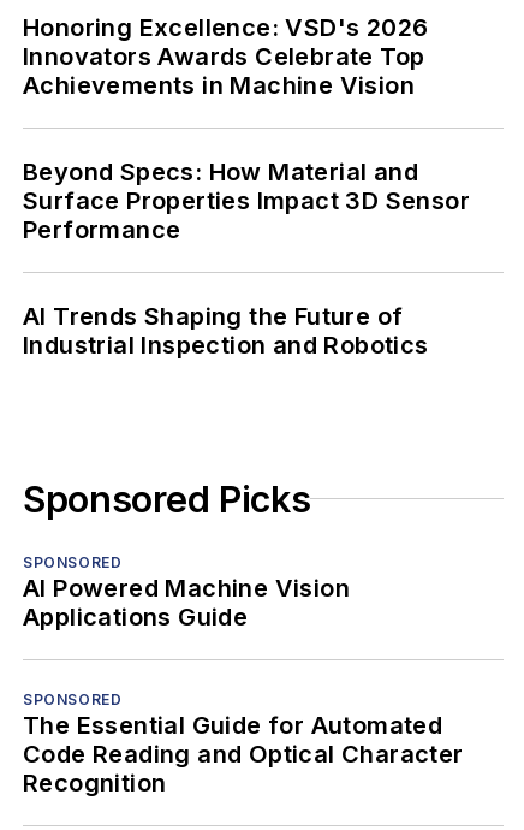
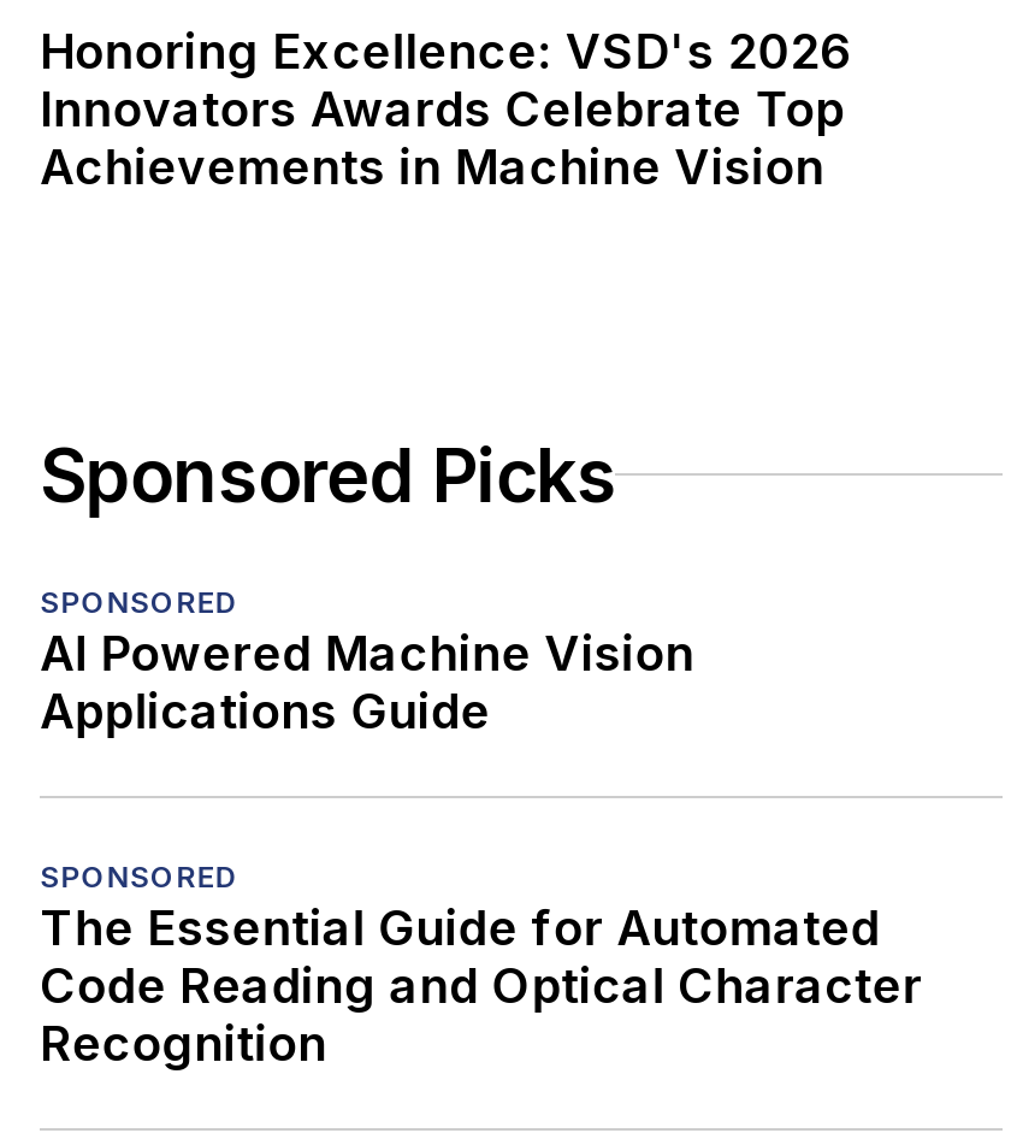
- Beyond Specs: How Material and
- Surface Properties Impact 3D Sensor
- Performance
- AI Trends Shaping the Future of
- Industrial Inspection and Robotics
